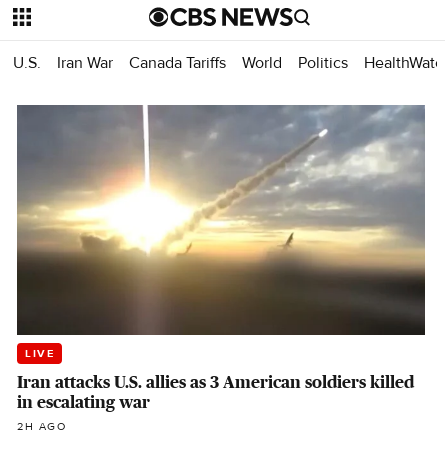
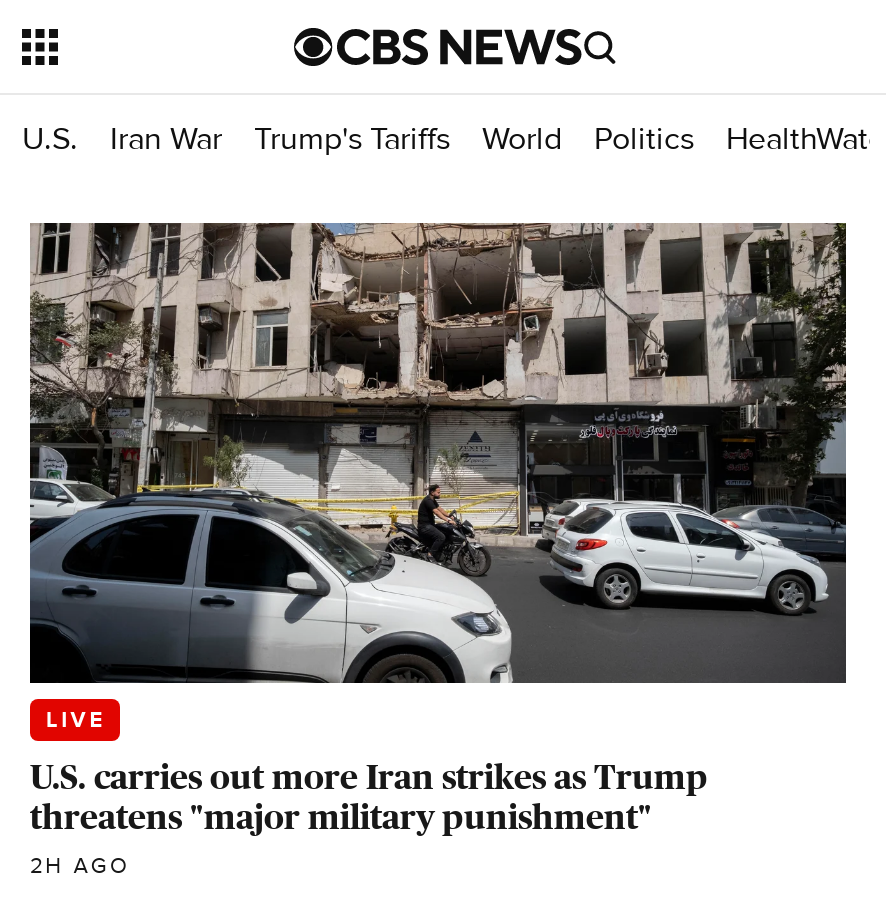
- Canada Tariffs
+ Trump's Tariffs

- [image]
- Iran attacks U.S. allies as 3 American soldiers killed
- in escalating war
+ [image]
+ U.S. carries out more Iran strikes as Trump
+ threatens "major military punishment"
